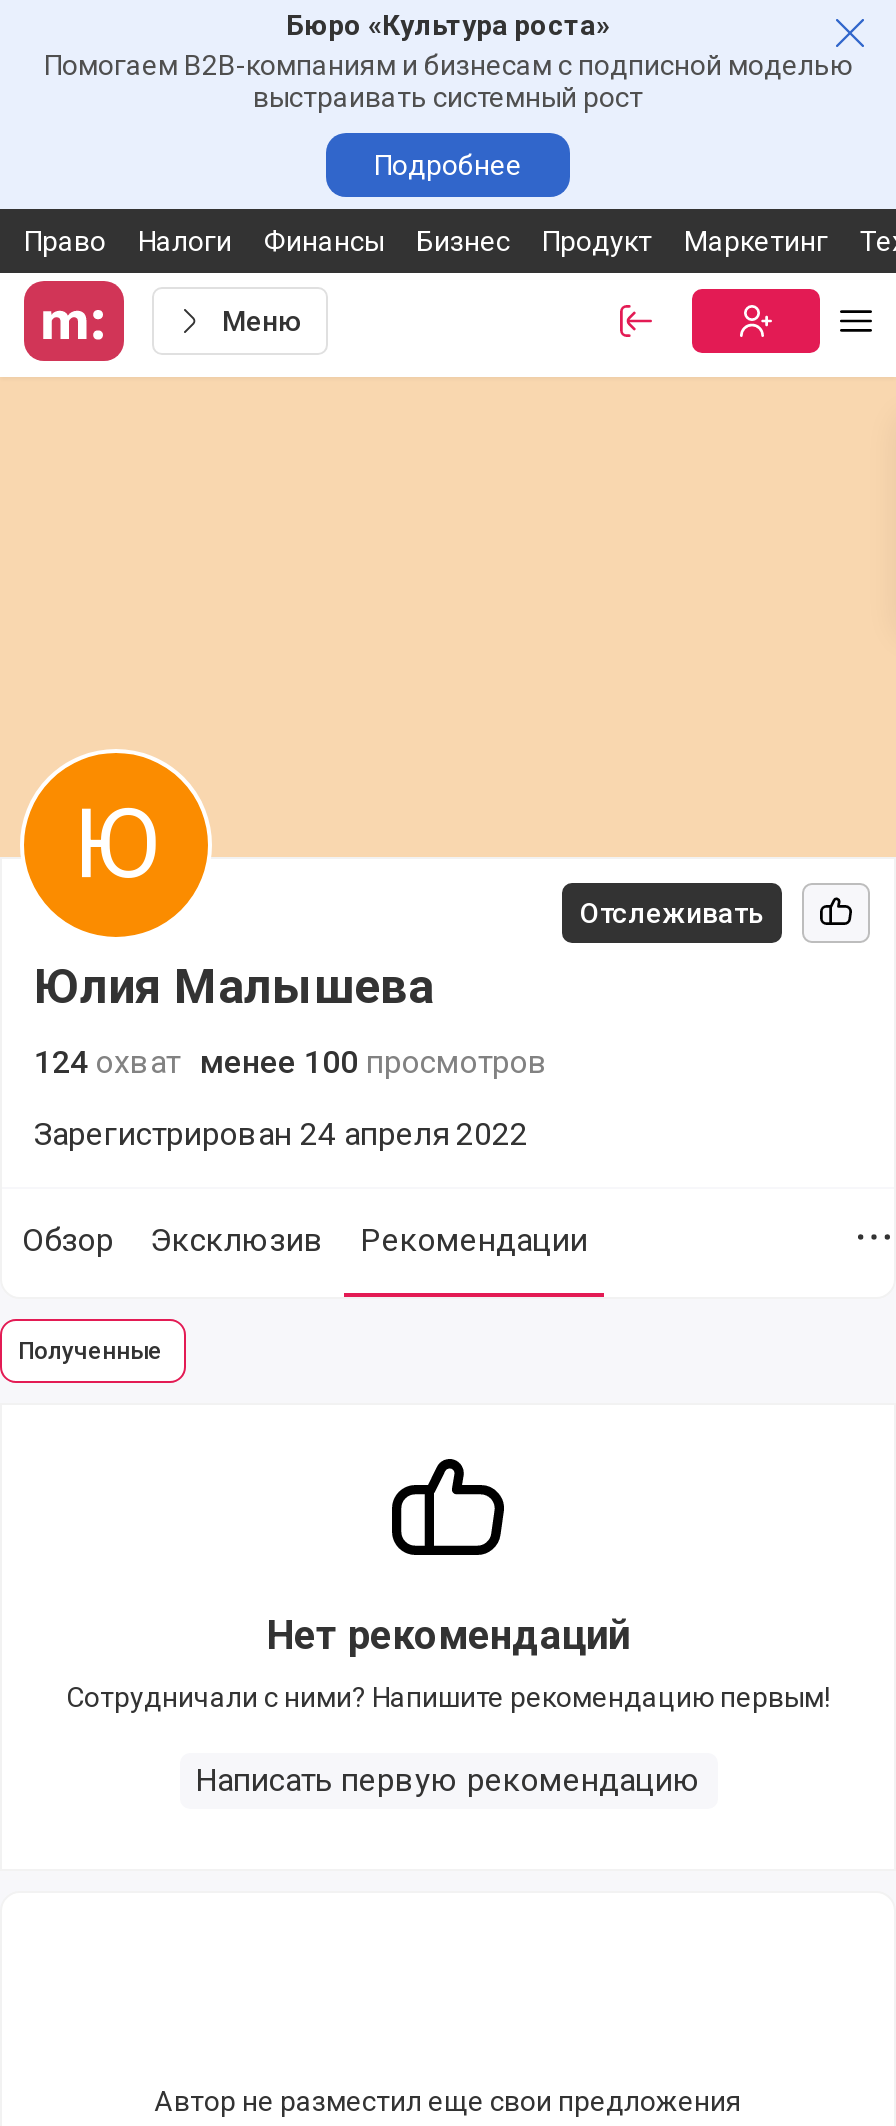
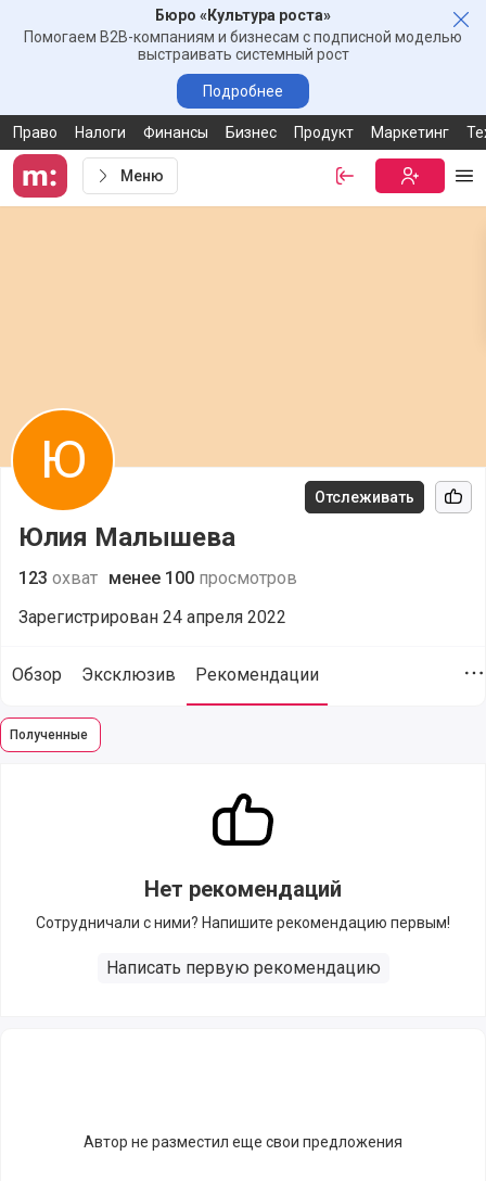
- 124 охват менее 100 просмотров
+ 123 охват менее 100 просмотров
